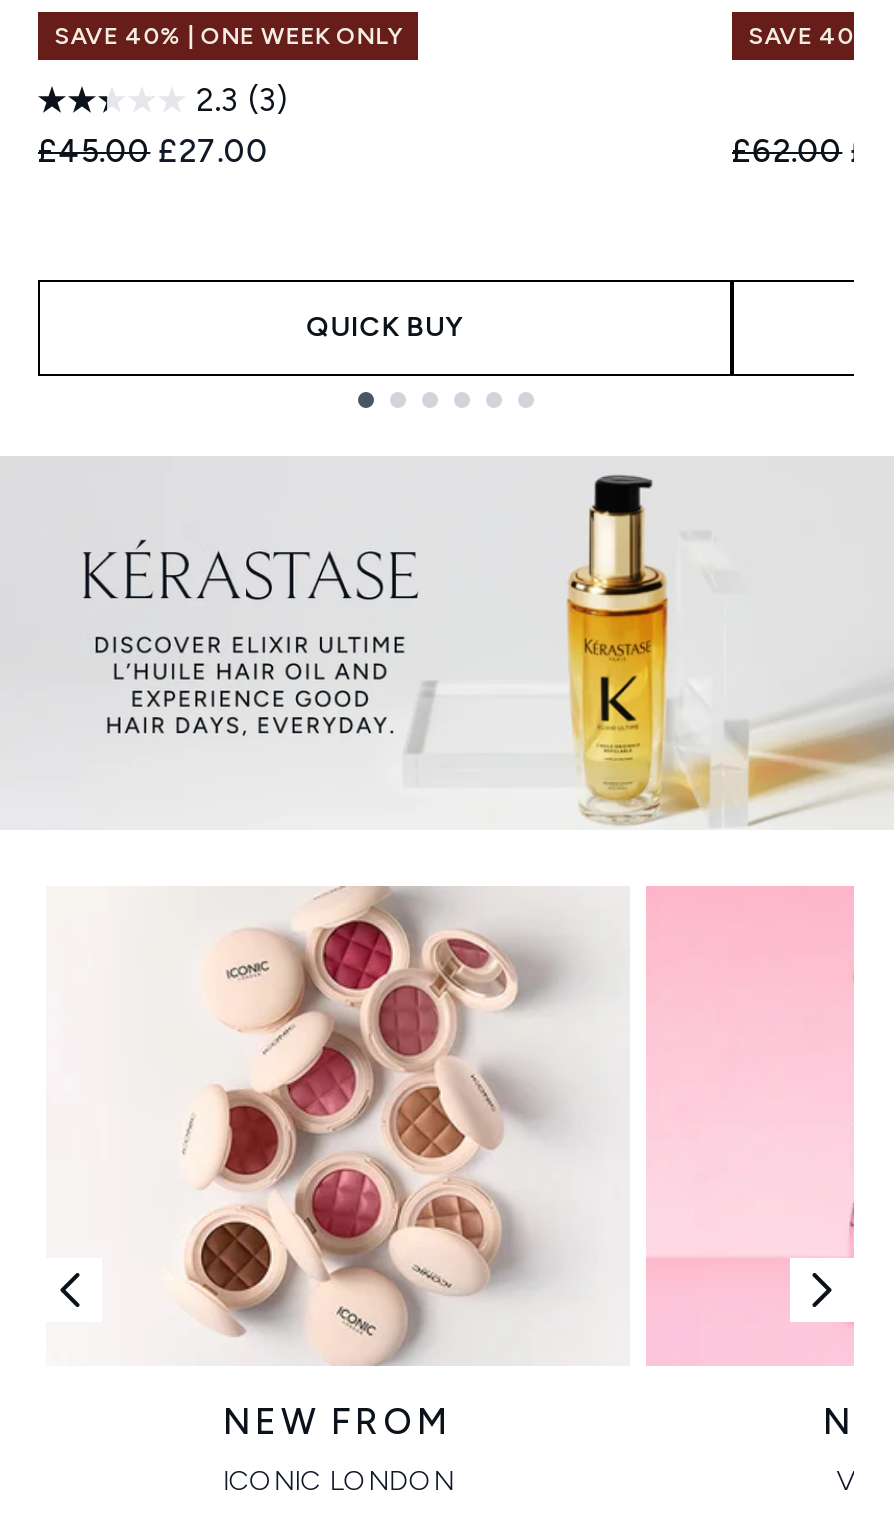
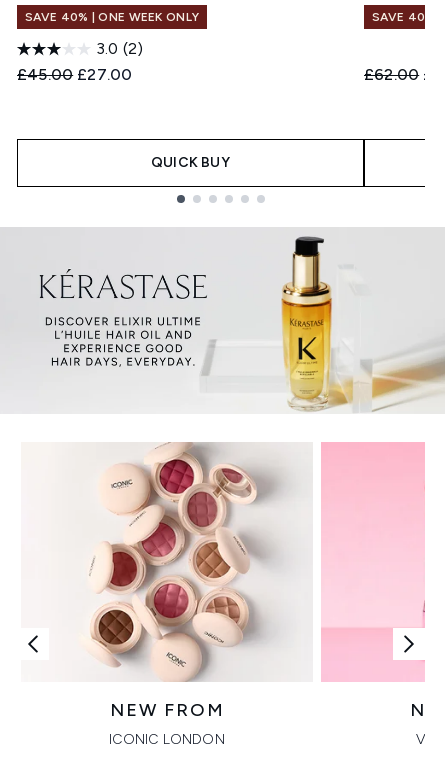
- 2.3 (3)
+ 3.0 (2)
